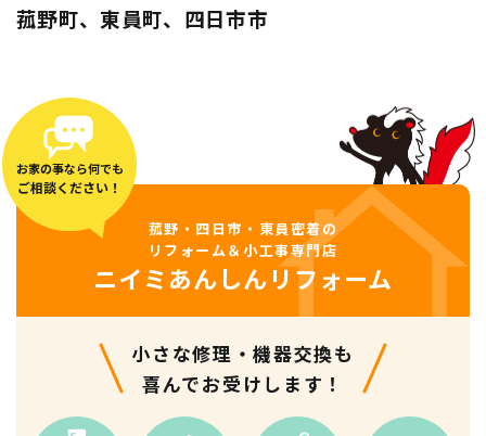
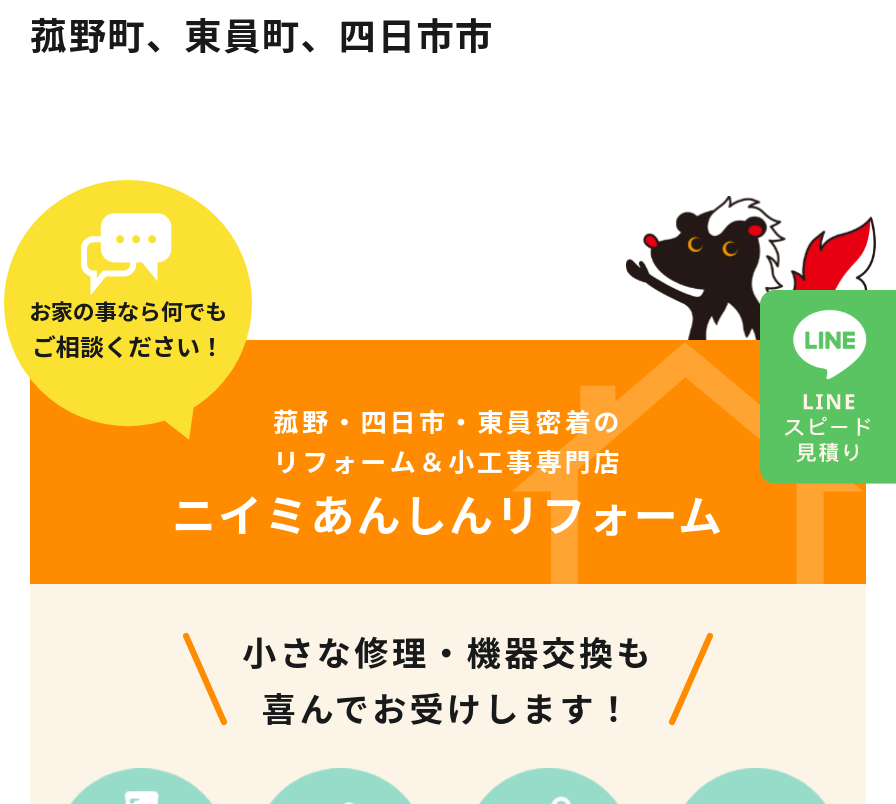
- [image]
+ [image]
